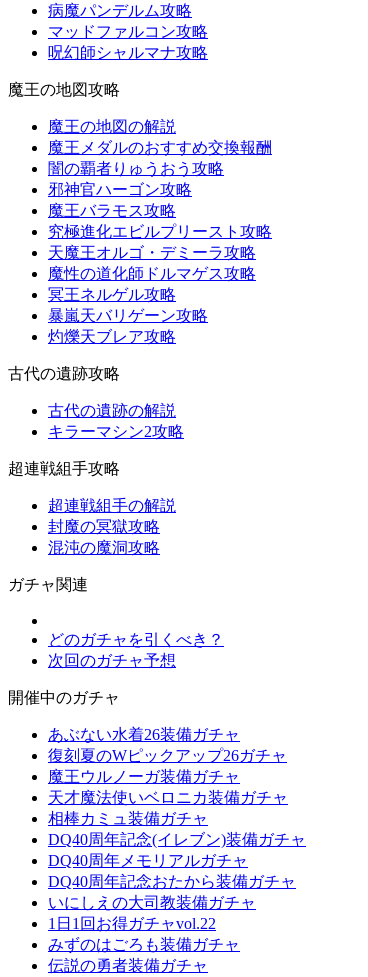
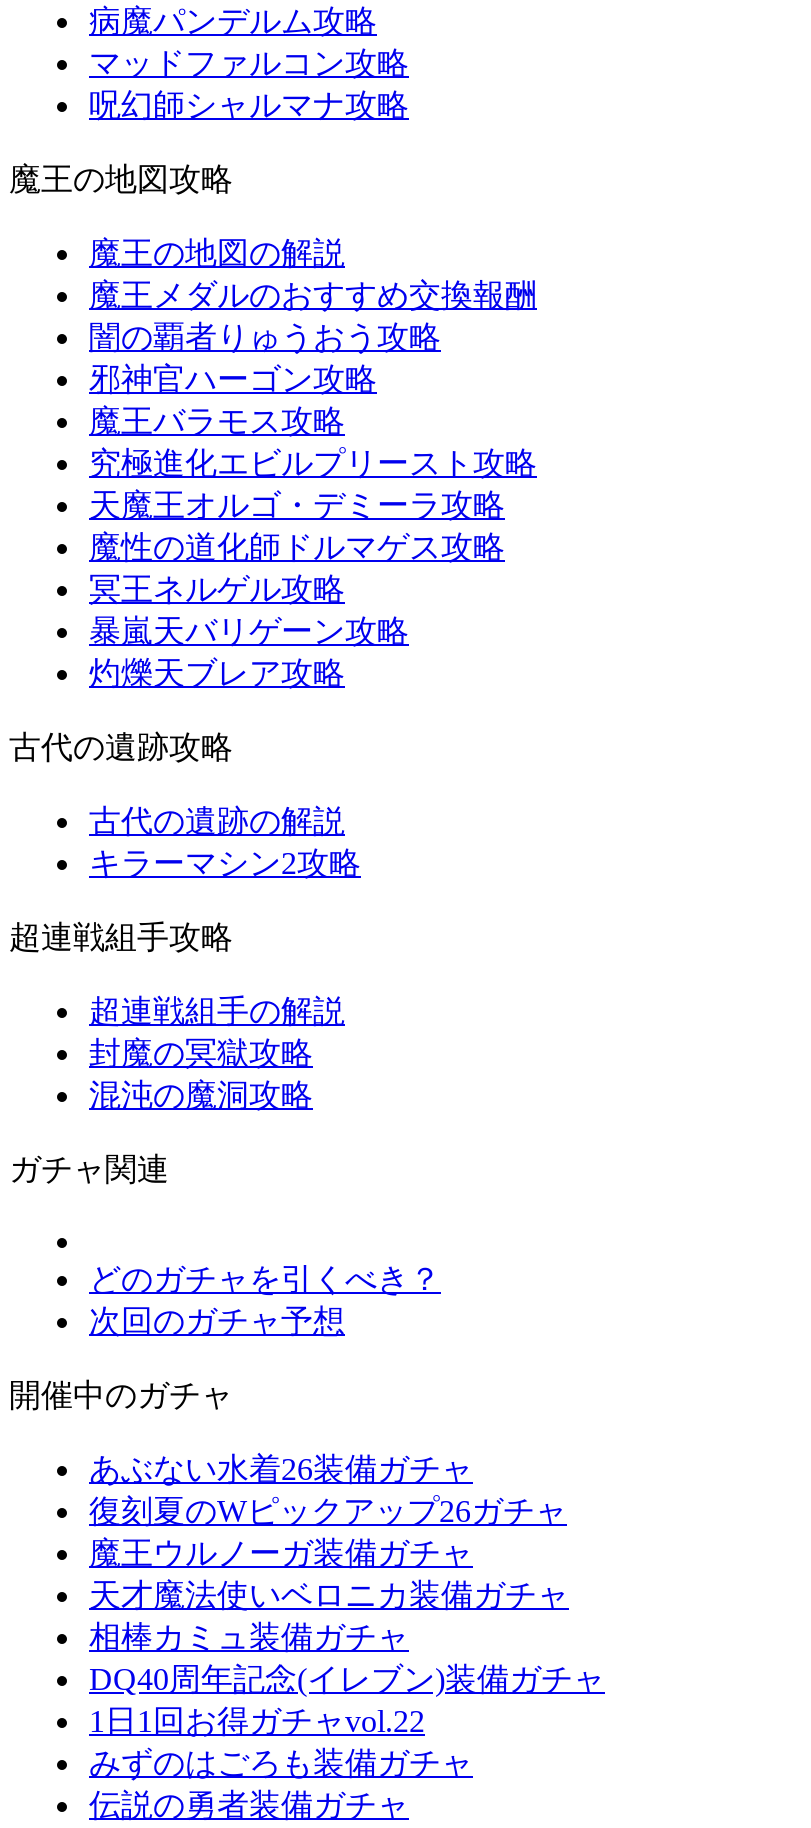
- DQ40周年メモリアルガチャ
- DQ40周年記念おたから装備ガチャ
- いにしえの大司教装備ガチャ
